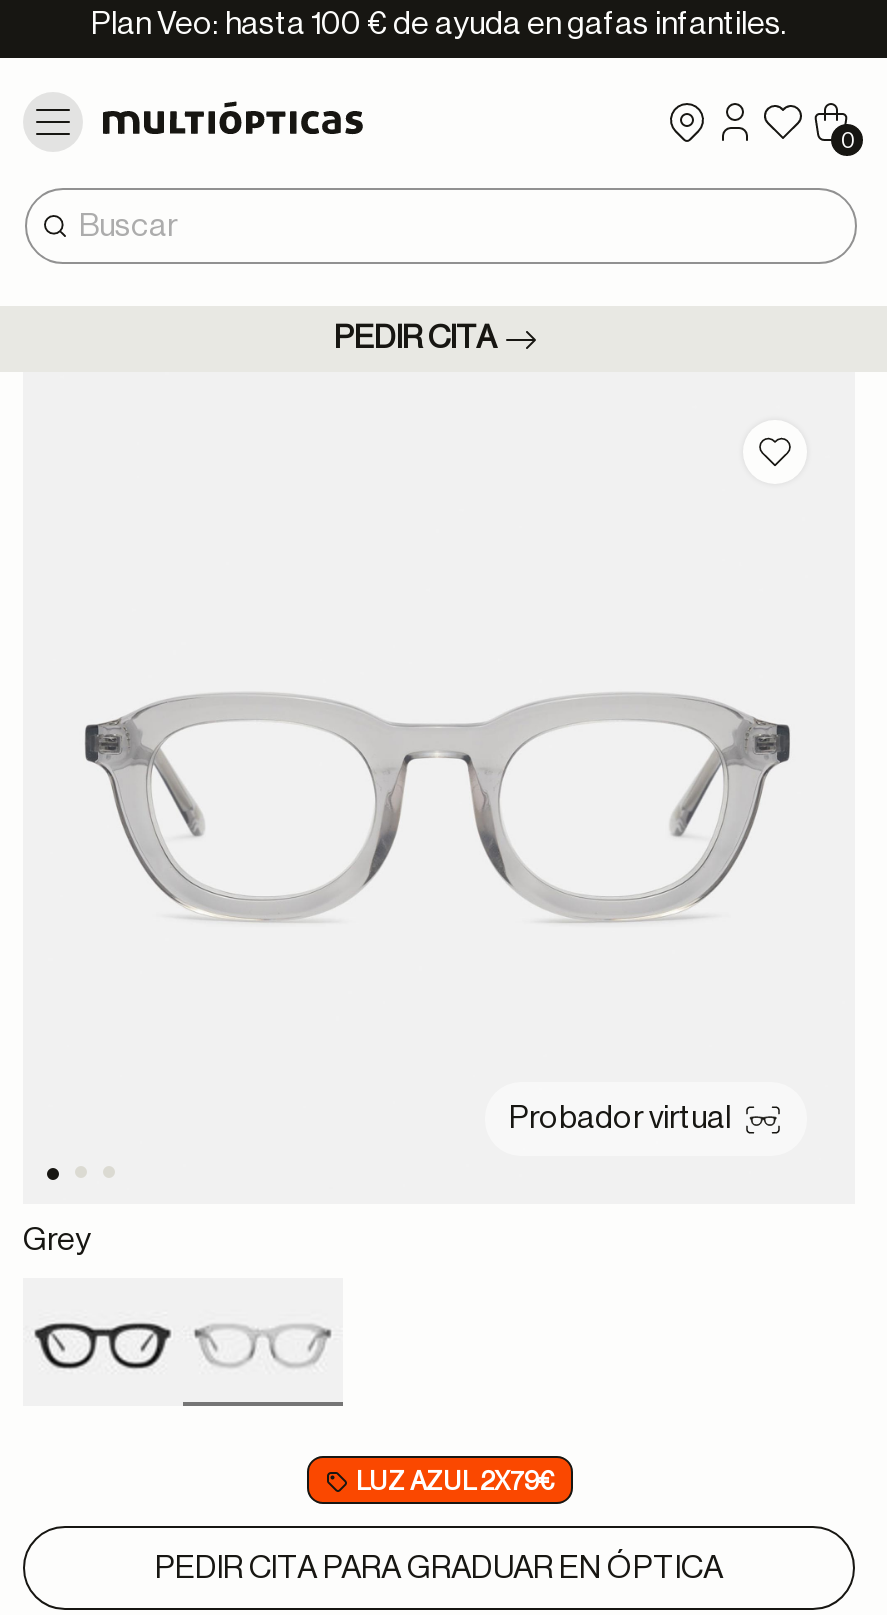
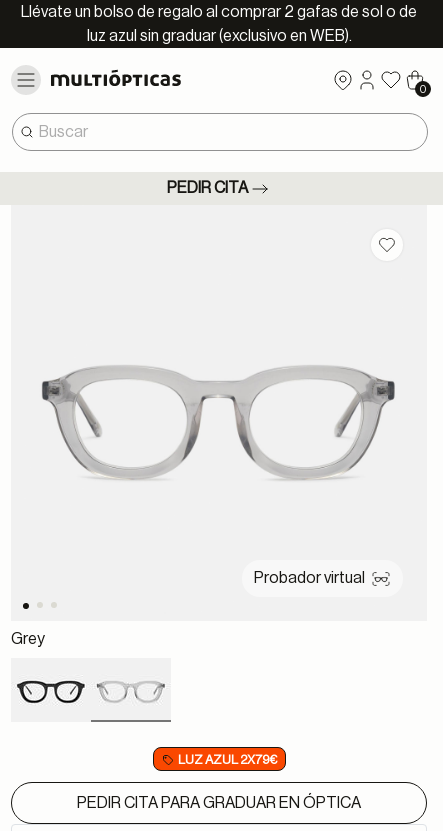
- Plan Veo: hasta 100 € de ayuda en gafas infantiles.
+ Llévate un bolso de regalo al comprar 2 gafas de sol o de
+ luz azul sin graduar (exclusivo en WEB).
